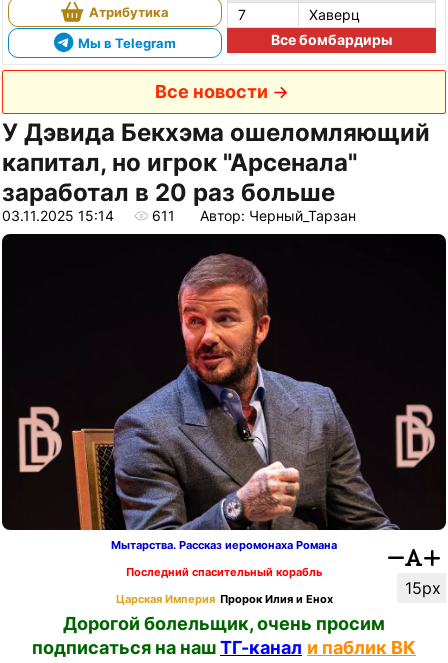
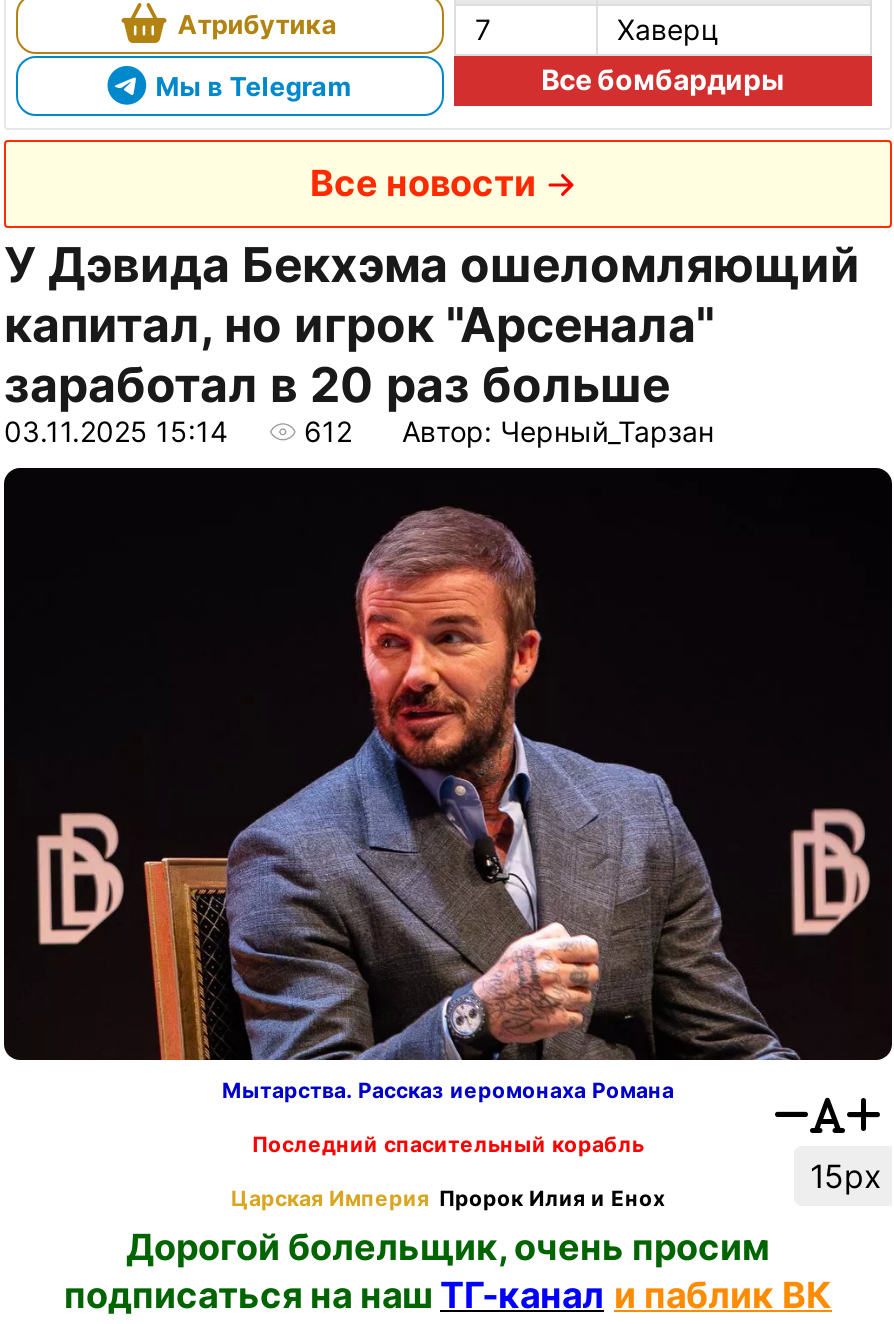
- 611 Автор: Черный_Тарзан
+ 612 Автор: Черный_Тарзан
